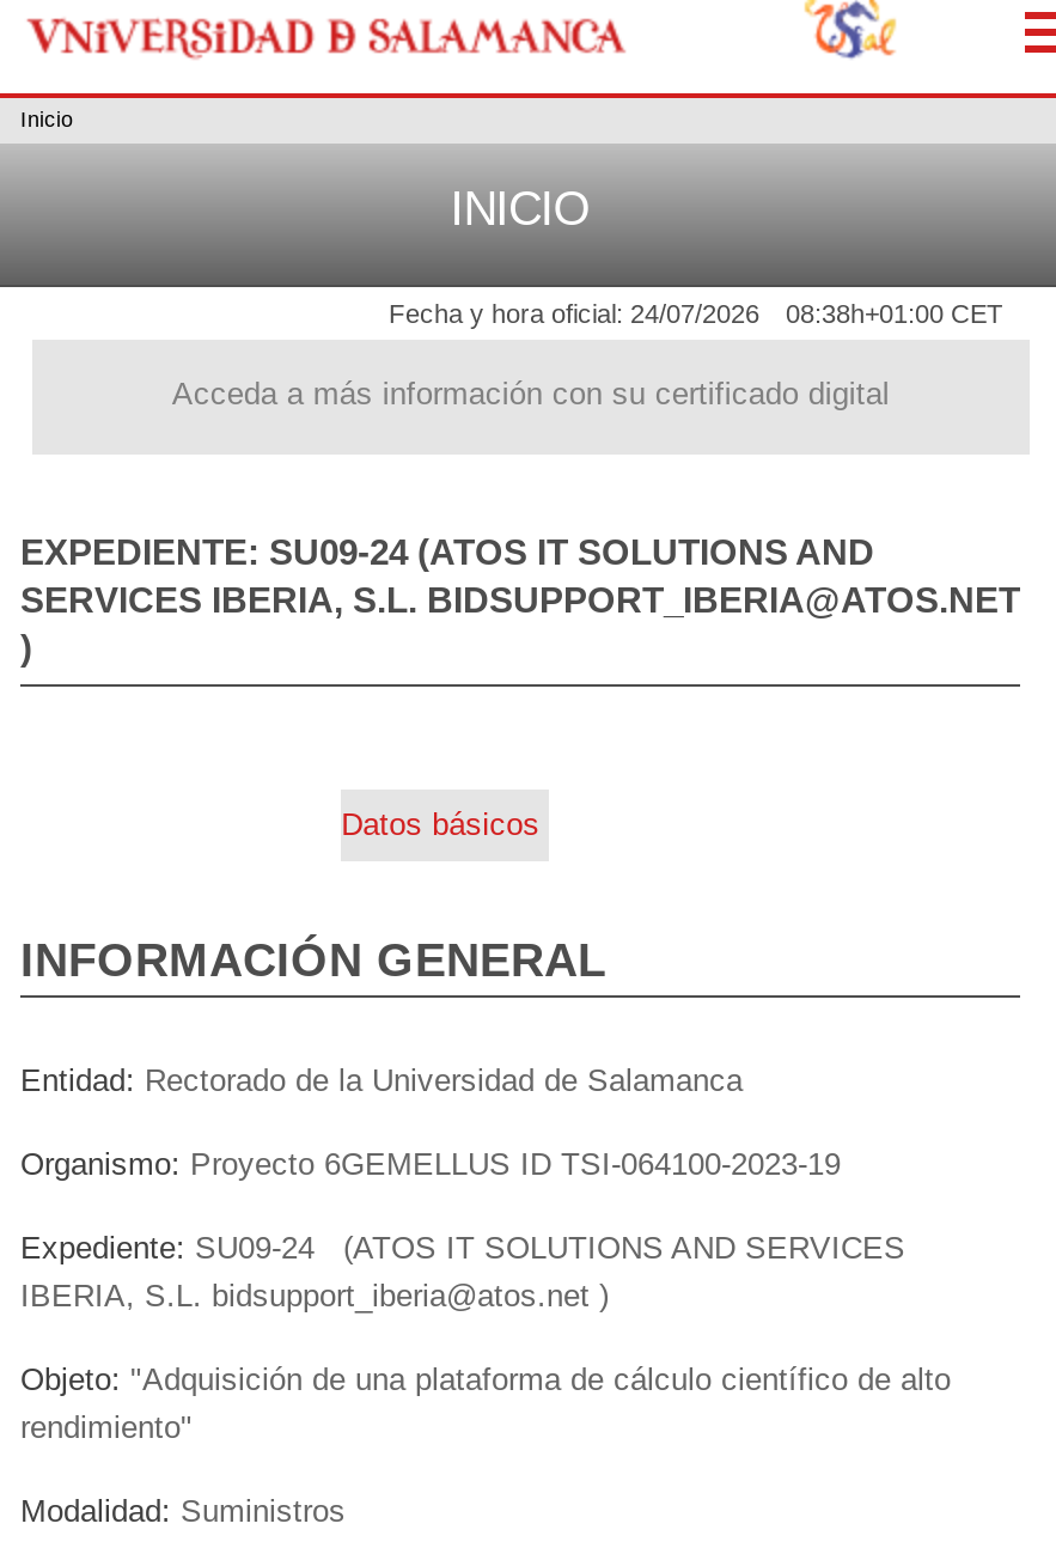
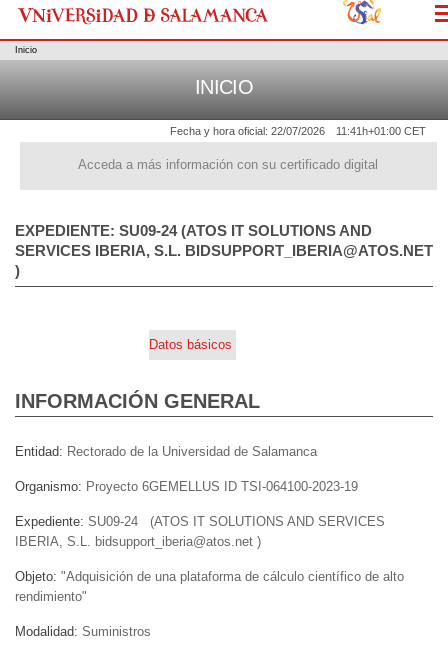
- Fecha y hora oficial: 24/07/2026
+ Fecha y hora oficial: 22/07/2026

- 08:38h+01:00 CET
+ 11:41h+01:00 CET
